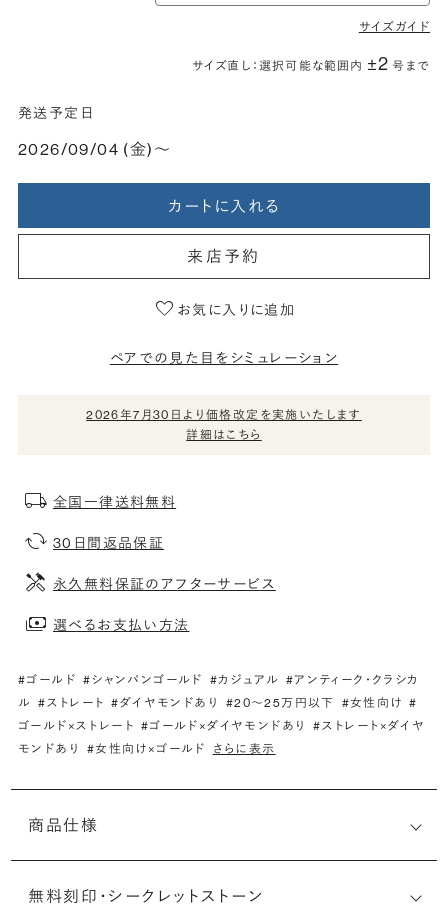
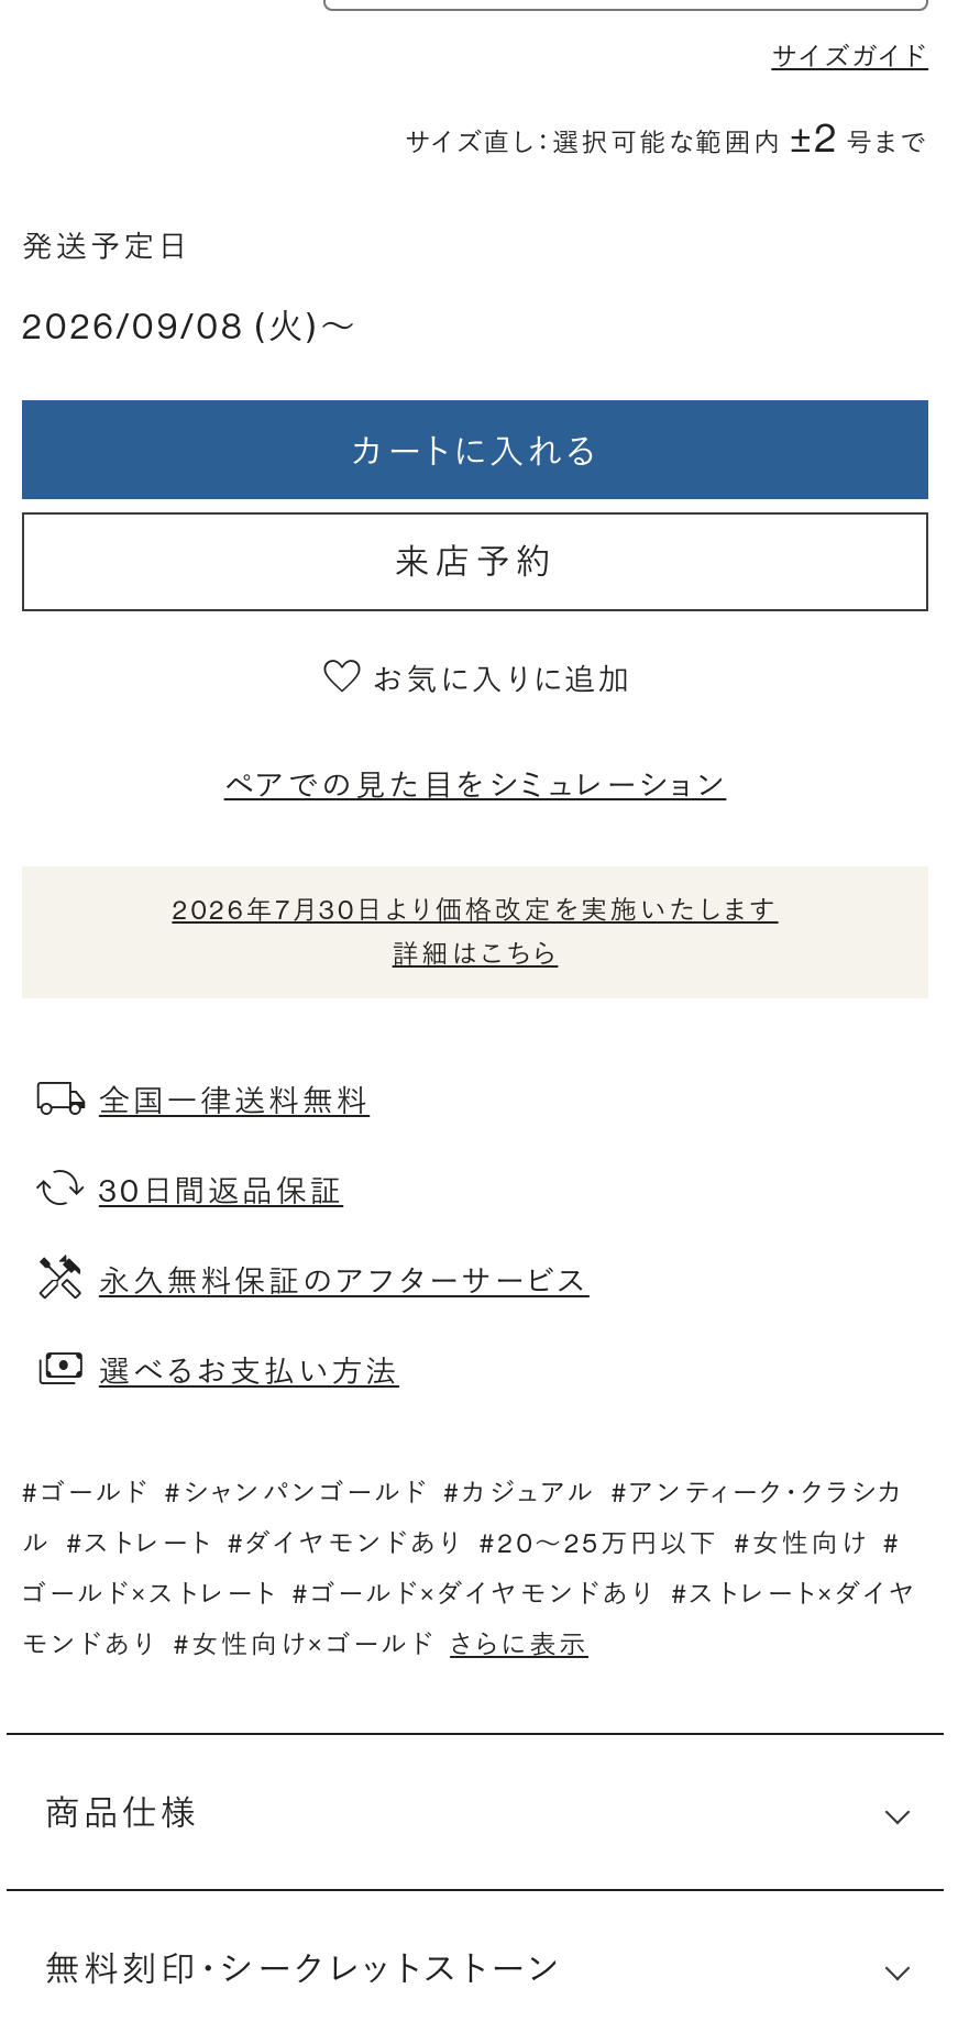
- 2026/09/04 (金)〜
+ 2026/09/08 (火)〜
